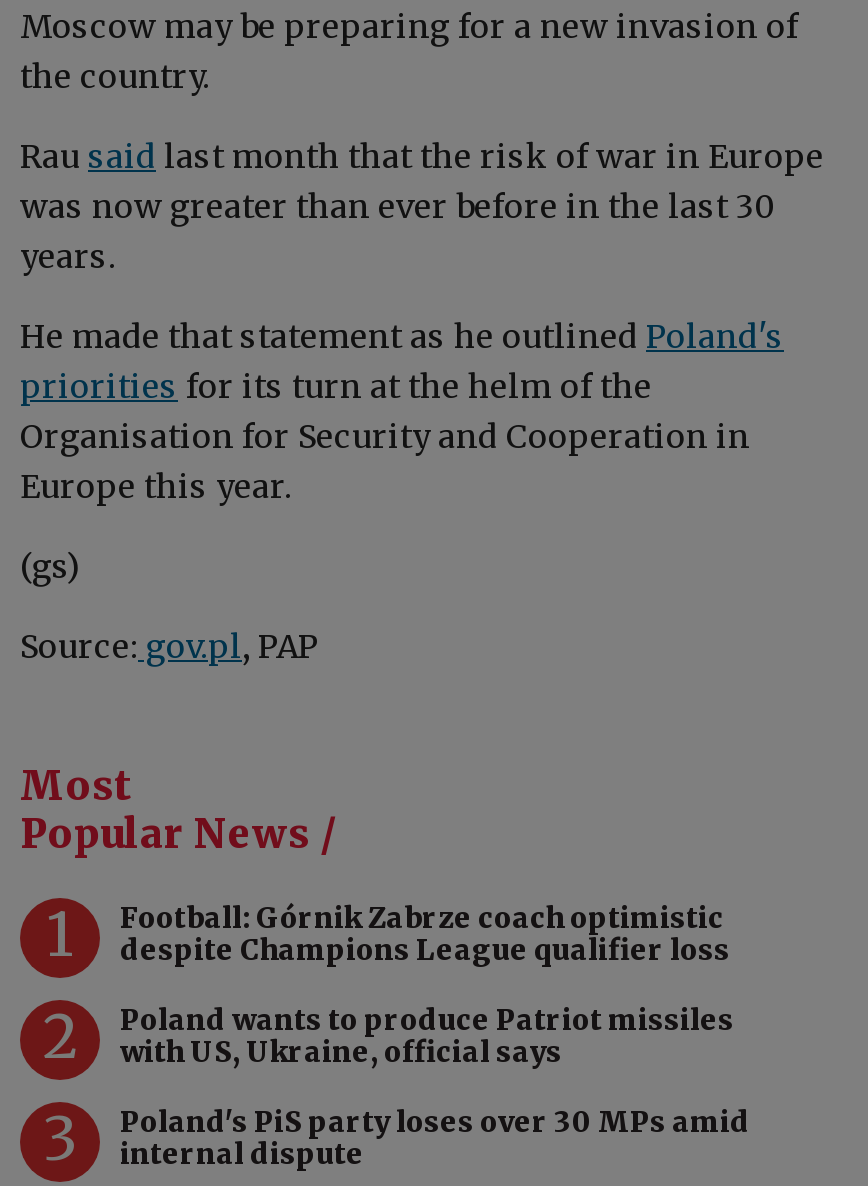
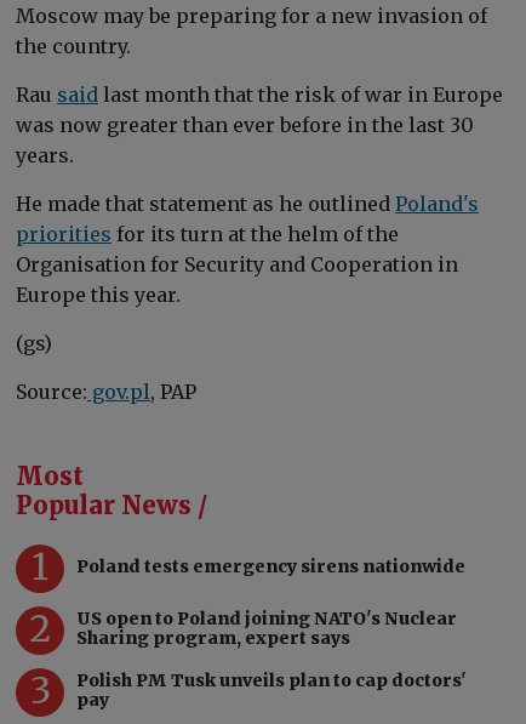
- Football: Górnik Zabrze coach optimistic
- despite Champions League qualifier loss
+ Poland tests emergency sirens nationwide

- Poland wants to produce Patriot missiles
- with US, Ukraine, official says
+ US open to Poland joining NATO's Nuclear
+ Sharing program, expert says

- Poland's PiS party loses over 30 MPs amid
- internal dispute
+ Polish PM Tusk unveils plan to cap doctors'
+ pay
